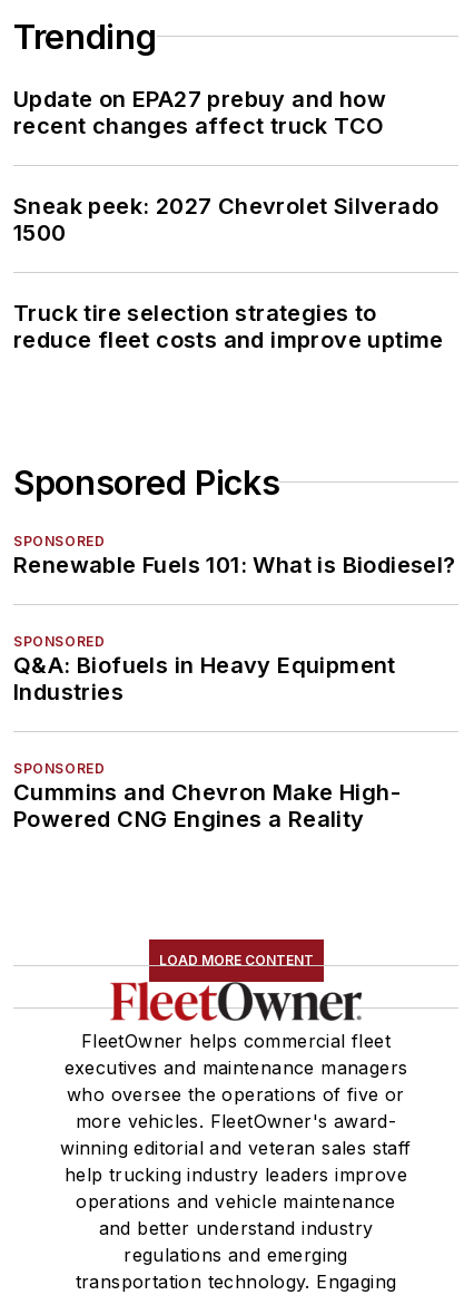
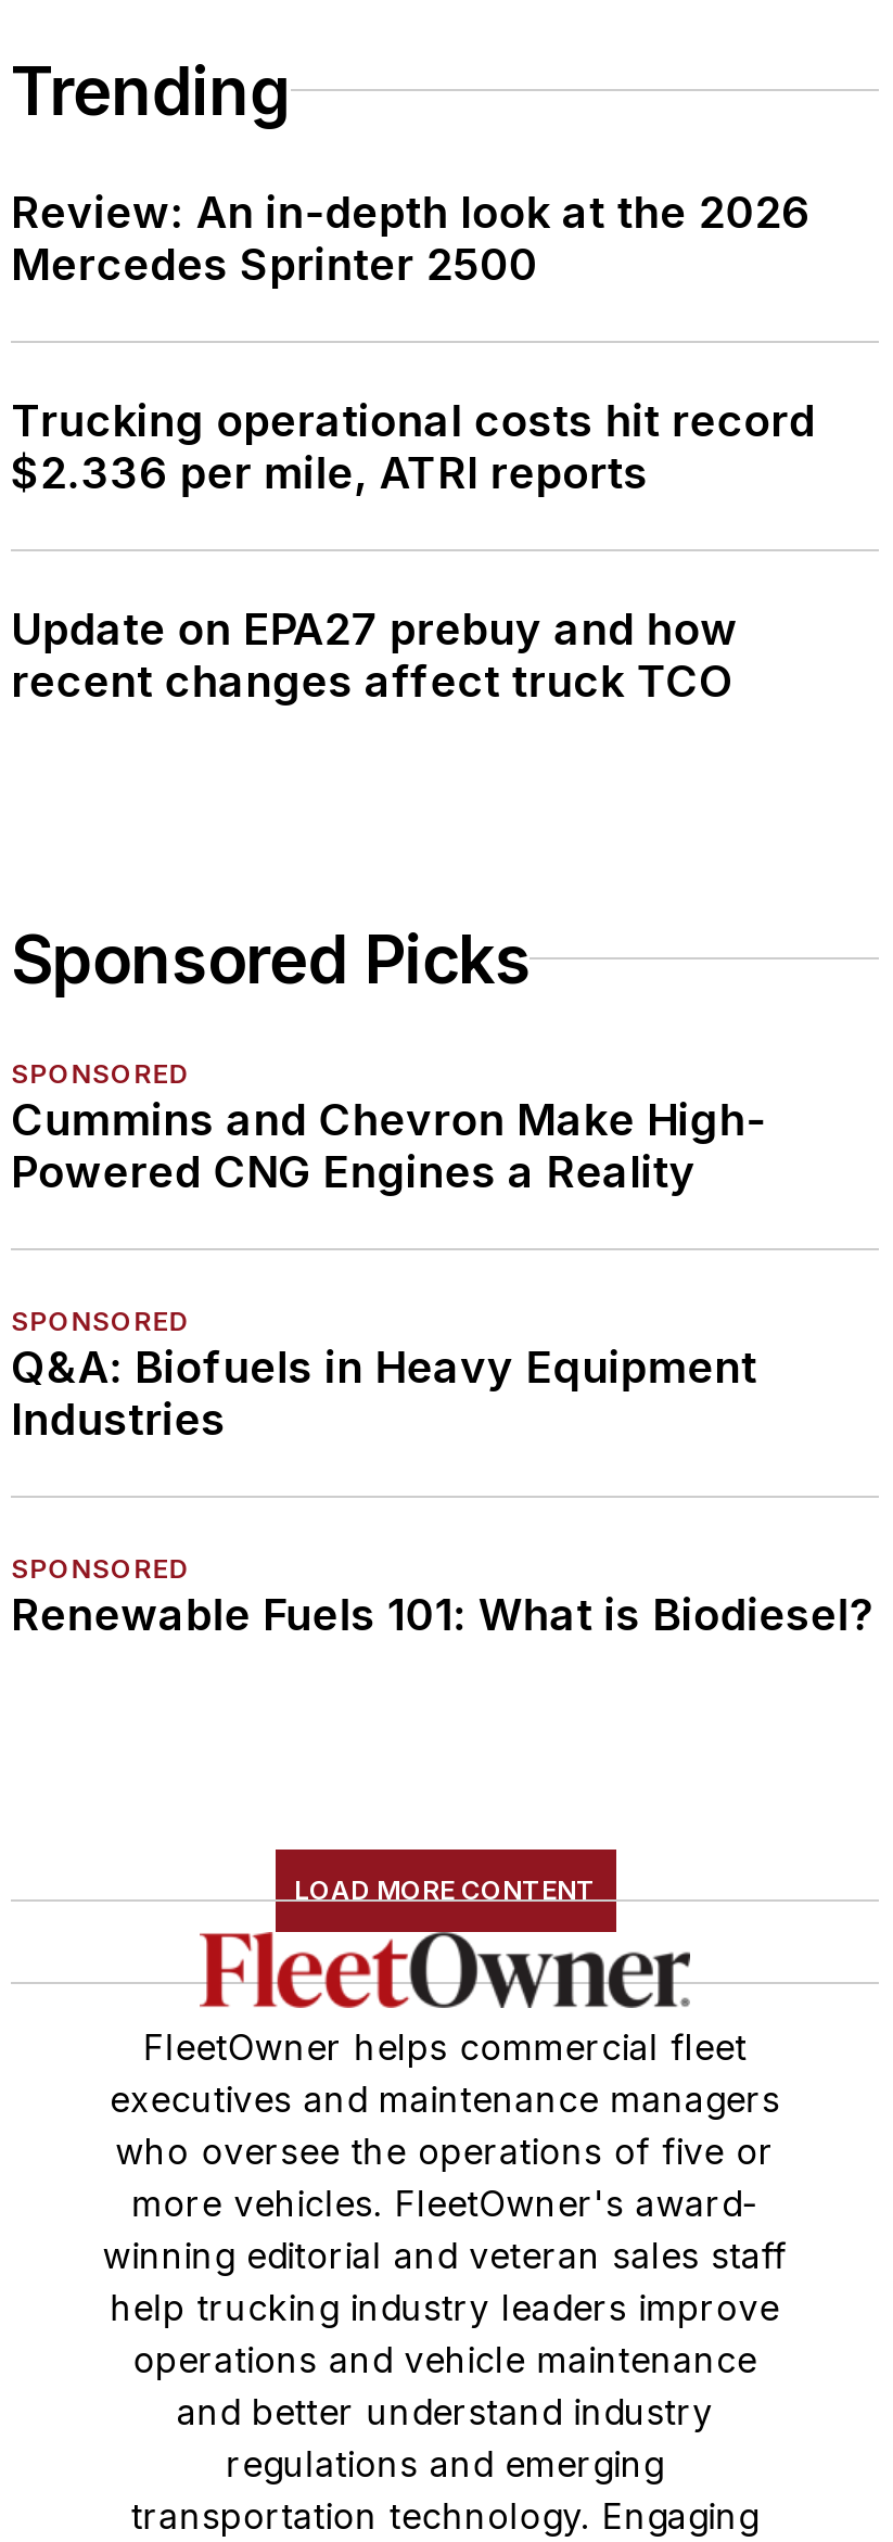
+ Review: An in-depth look at the 2026
+ Mercedes Sprinter 2500
+ Trucking operational costs hit record
+ $2.336 per mile, ATRI reports

moved down: Update on EPA27 prebuy and how | recent changes affect truck TCO

- Sneak peek: 2027 Chevrolet Silverado
- 1500
- Truck tire selection strategies to
- reduce fleet costs and improve uptime

moved down: Renewable Fuels 101: What is Biodiesel?

moved down: SPONSORED | Q&A: Biofuels in Heavy Equipment | Industries | SPONSORED

moved up: Cummins and Chevron Make High- | Powered CNG Engines a Reality
